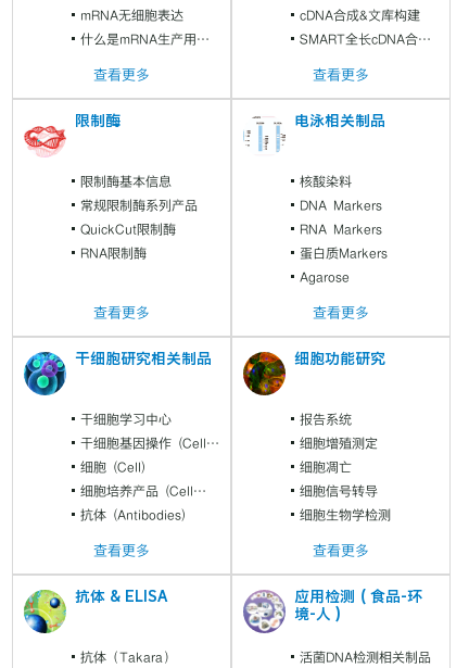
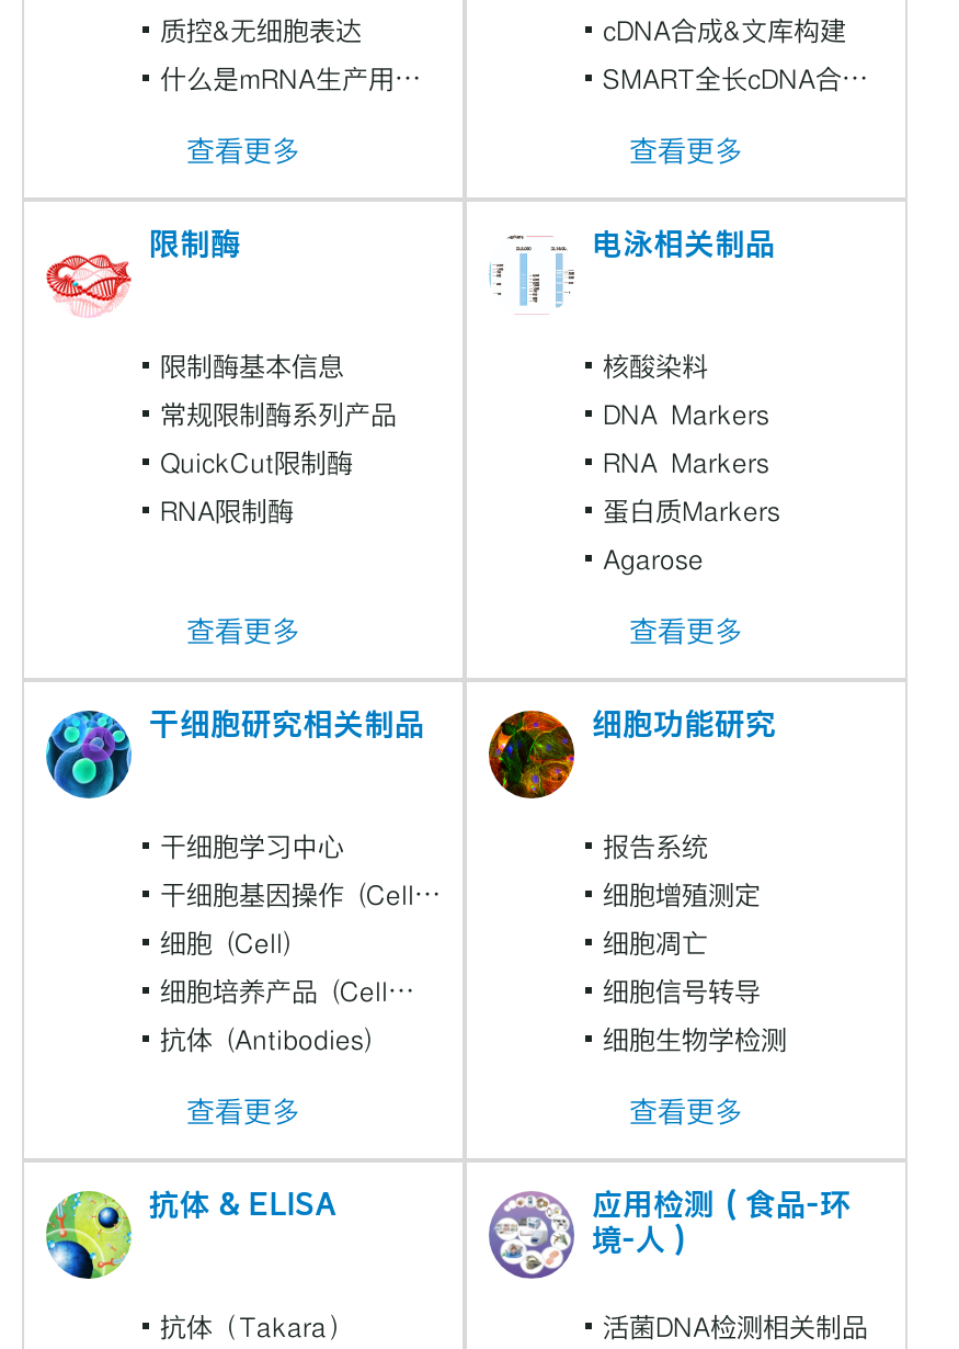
- mRNA无细胞表达
+ 质控&无细胞表达
